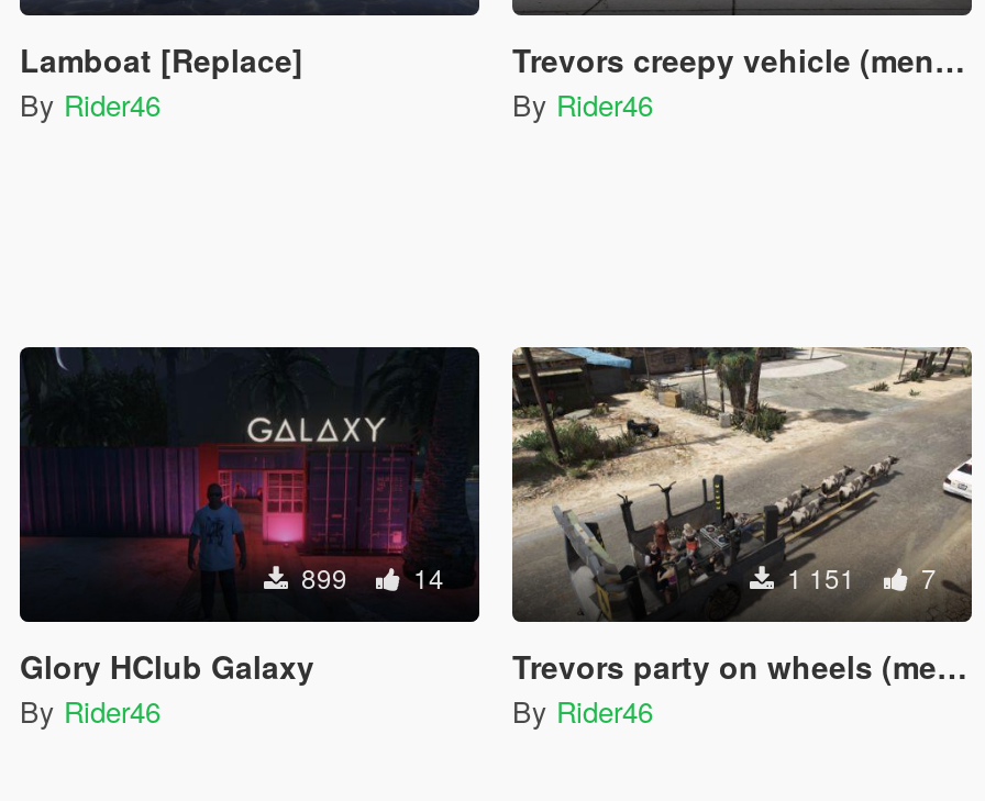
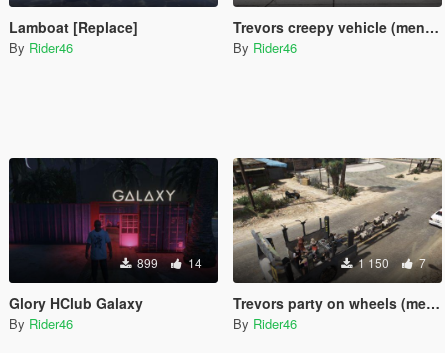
- 1 151 7
+ 1 150 7
